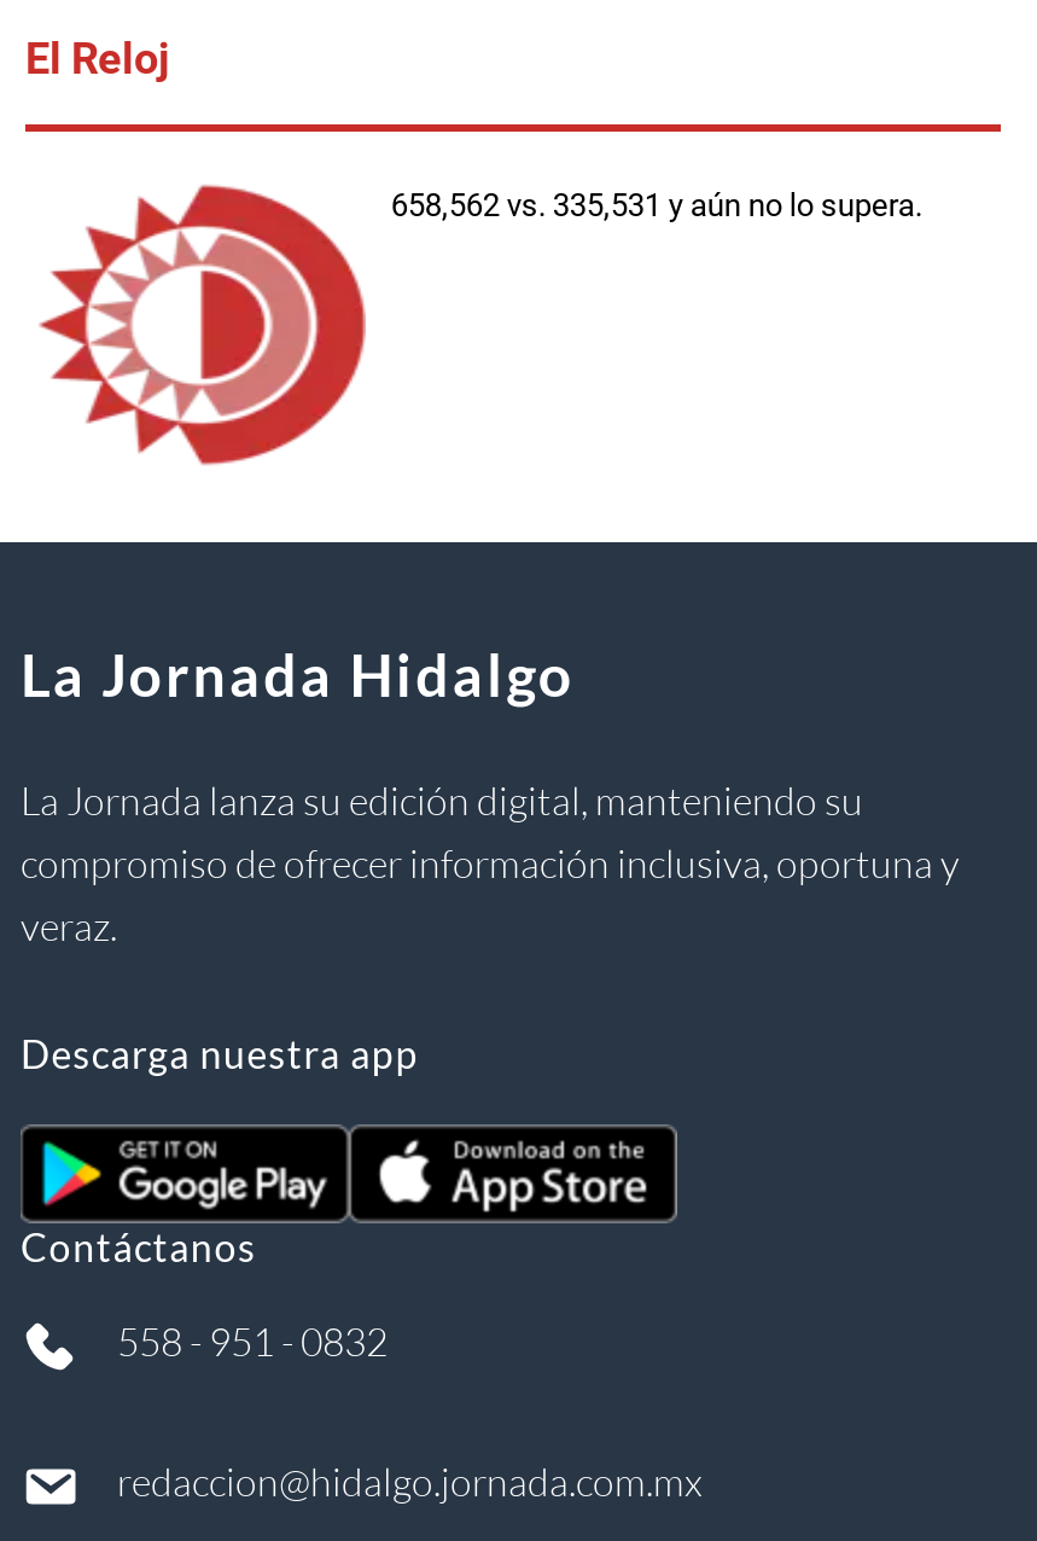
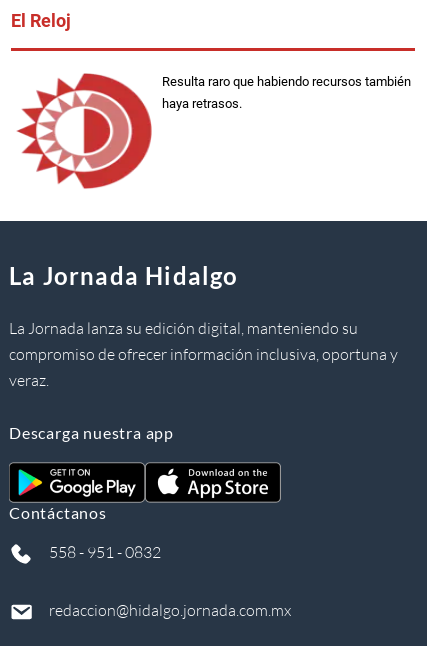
- 658,562 vs. 335,531 y aún no lo supera.
+ Resulta raro que habiendo recursos también
+ haya retrasos.
